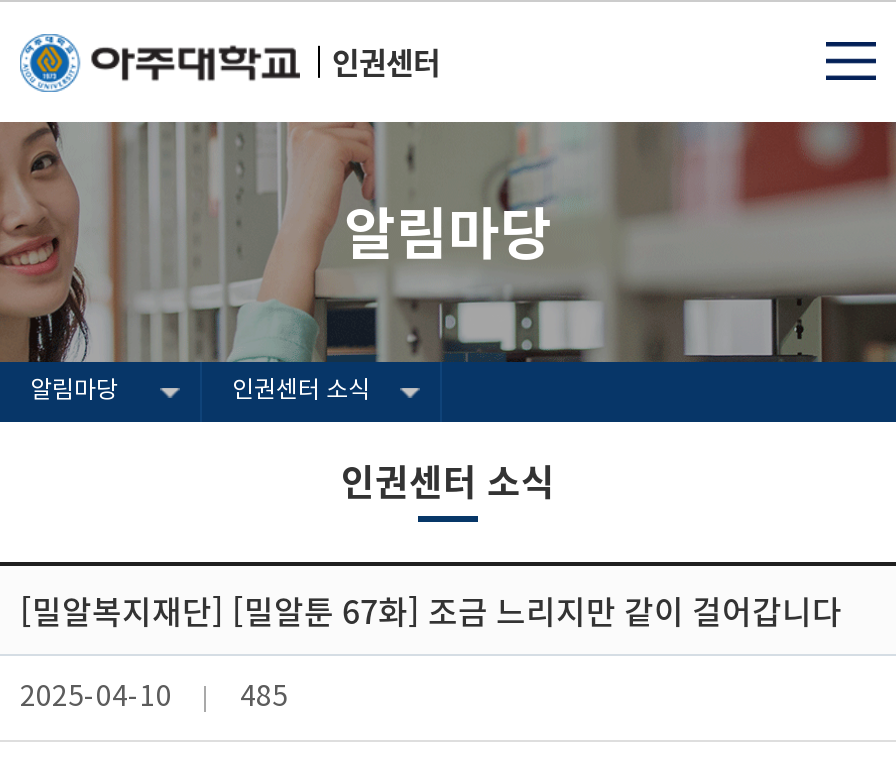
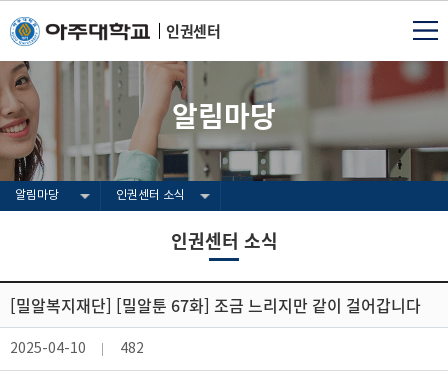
- 485
+ 482
